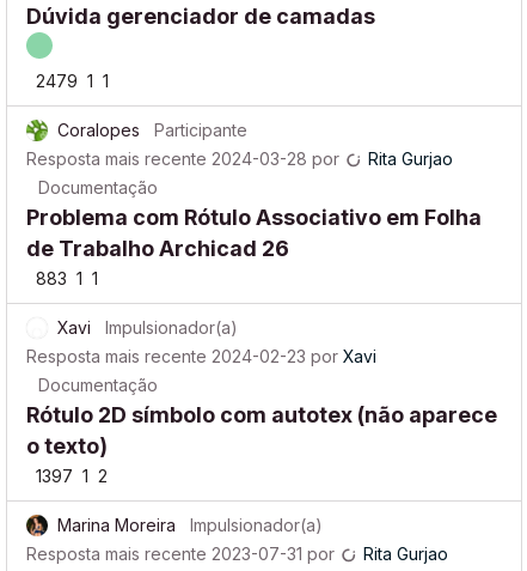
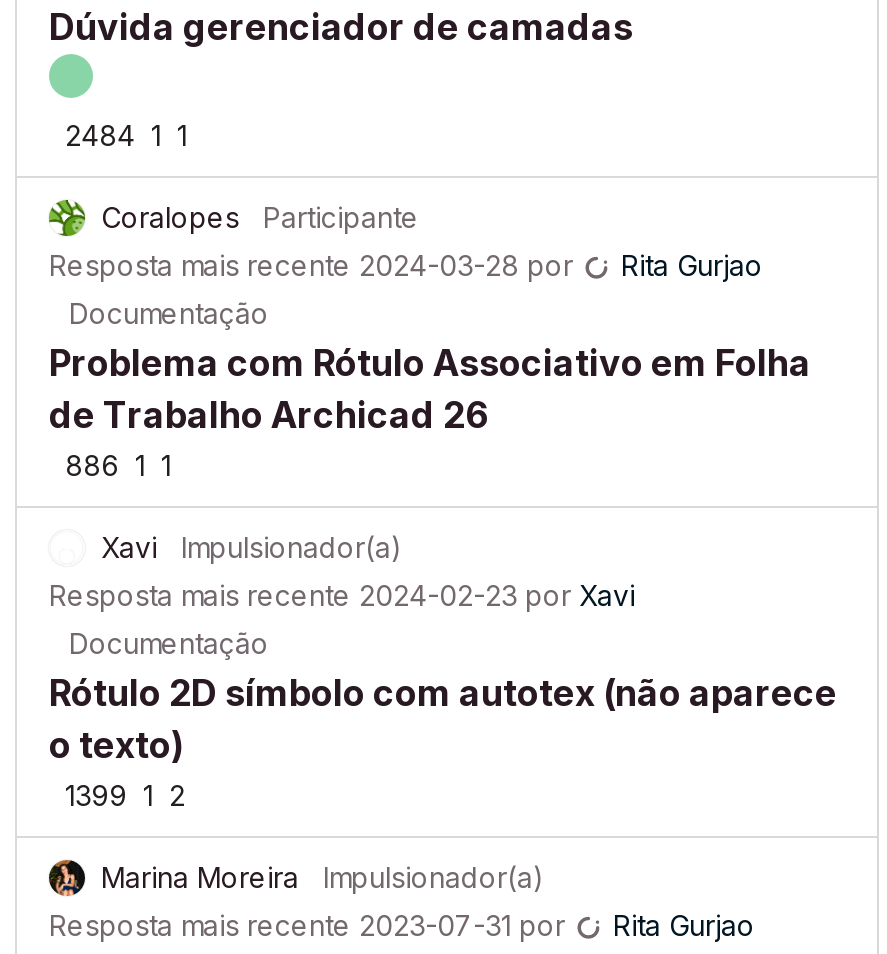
- 2479 1 1
+ 2484 1 1

- 883 1 1
+ 886 1 1

- 1397 1 2
+ 1399 1 2
